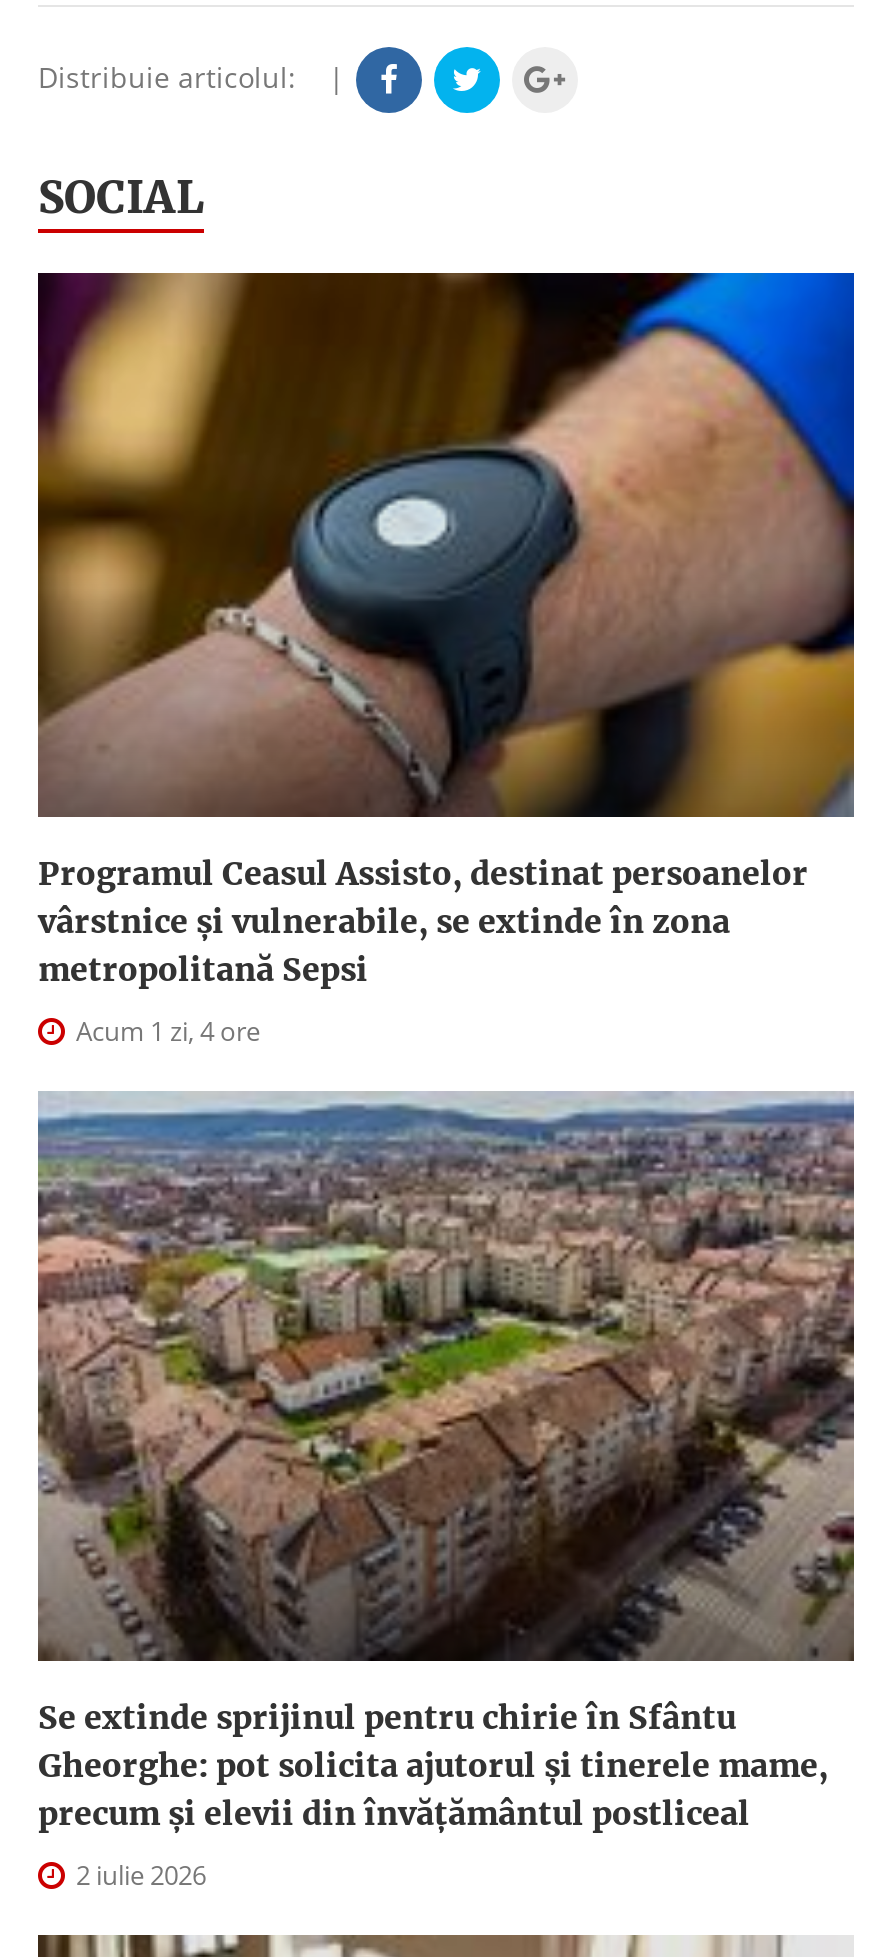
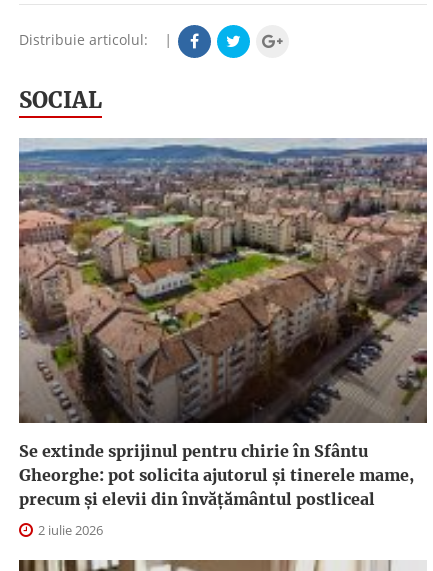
- [image]
- Programul Ceasul Assisto, destinat persoanelor
- vârstnice şi vulnerabile, se extinde în zona
- metropolitană Sepsi
- Acum 1 zi, 4 ore
